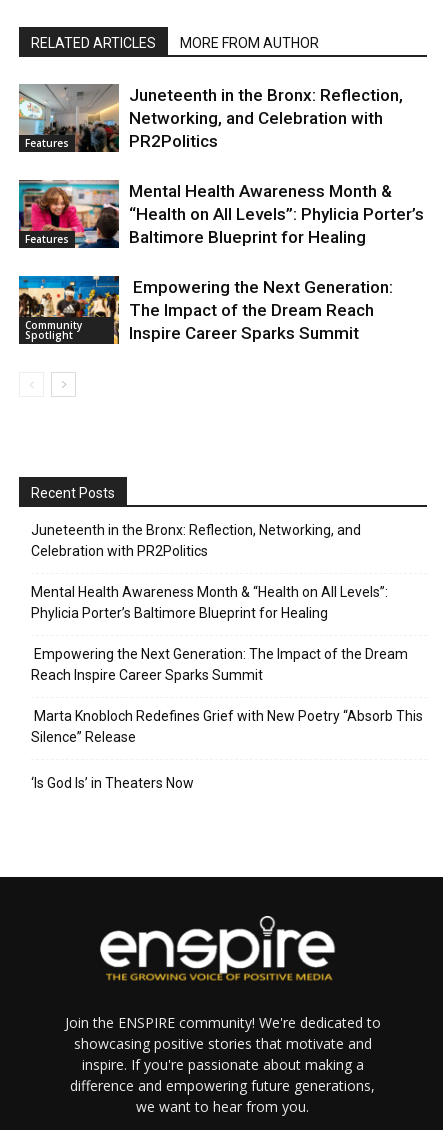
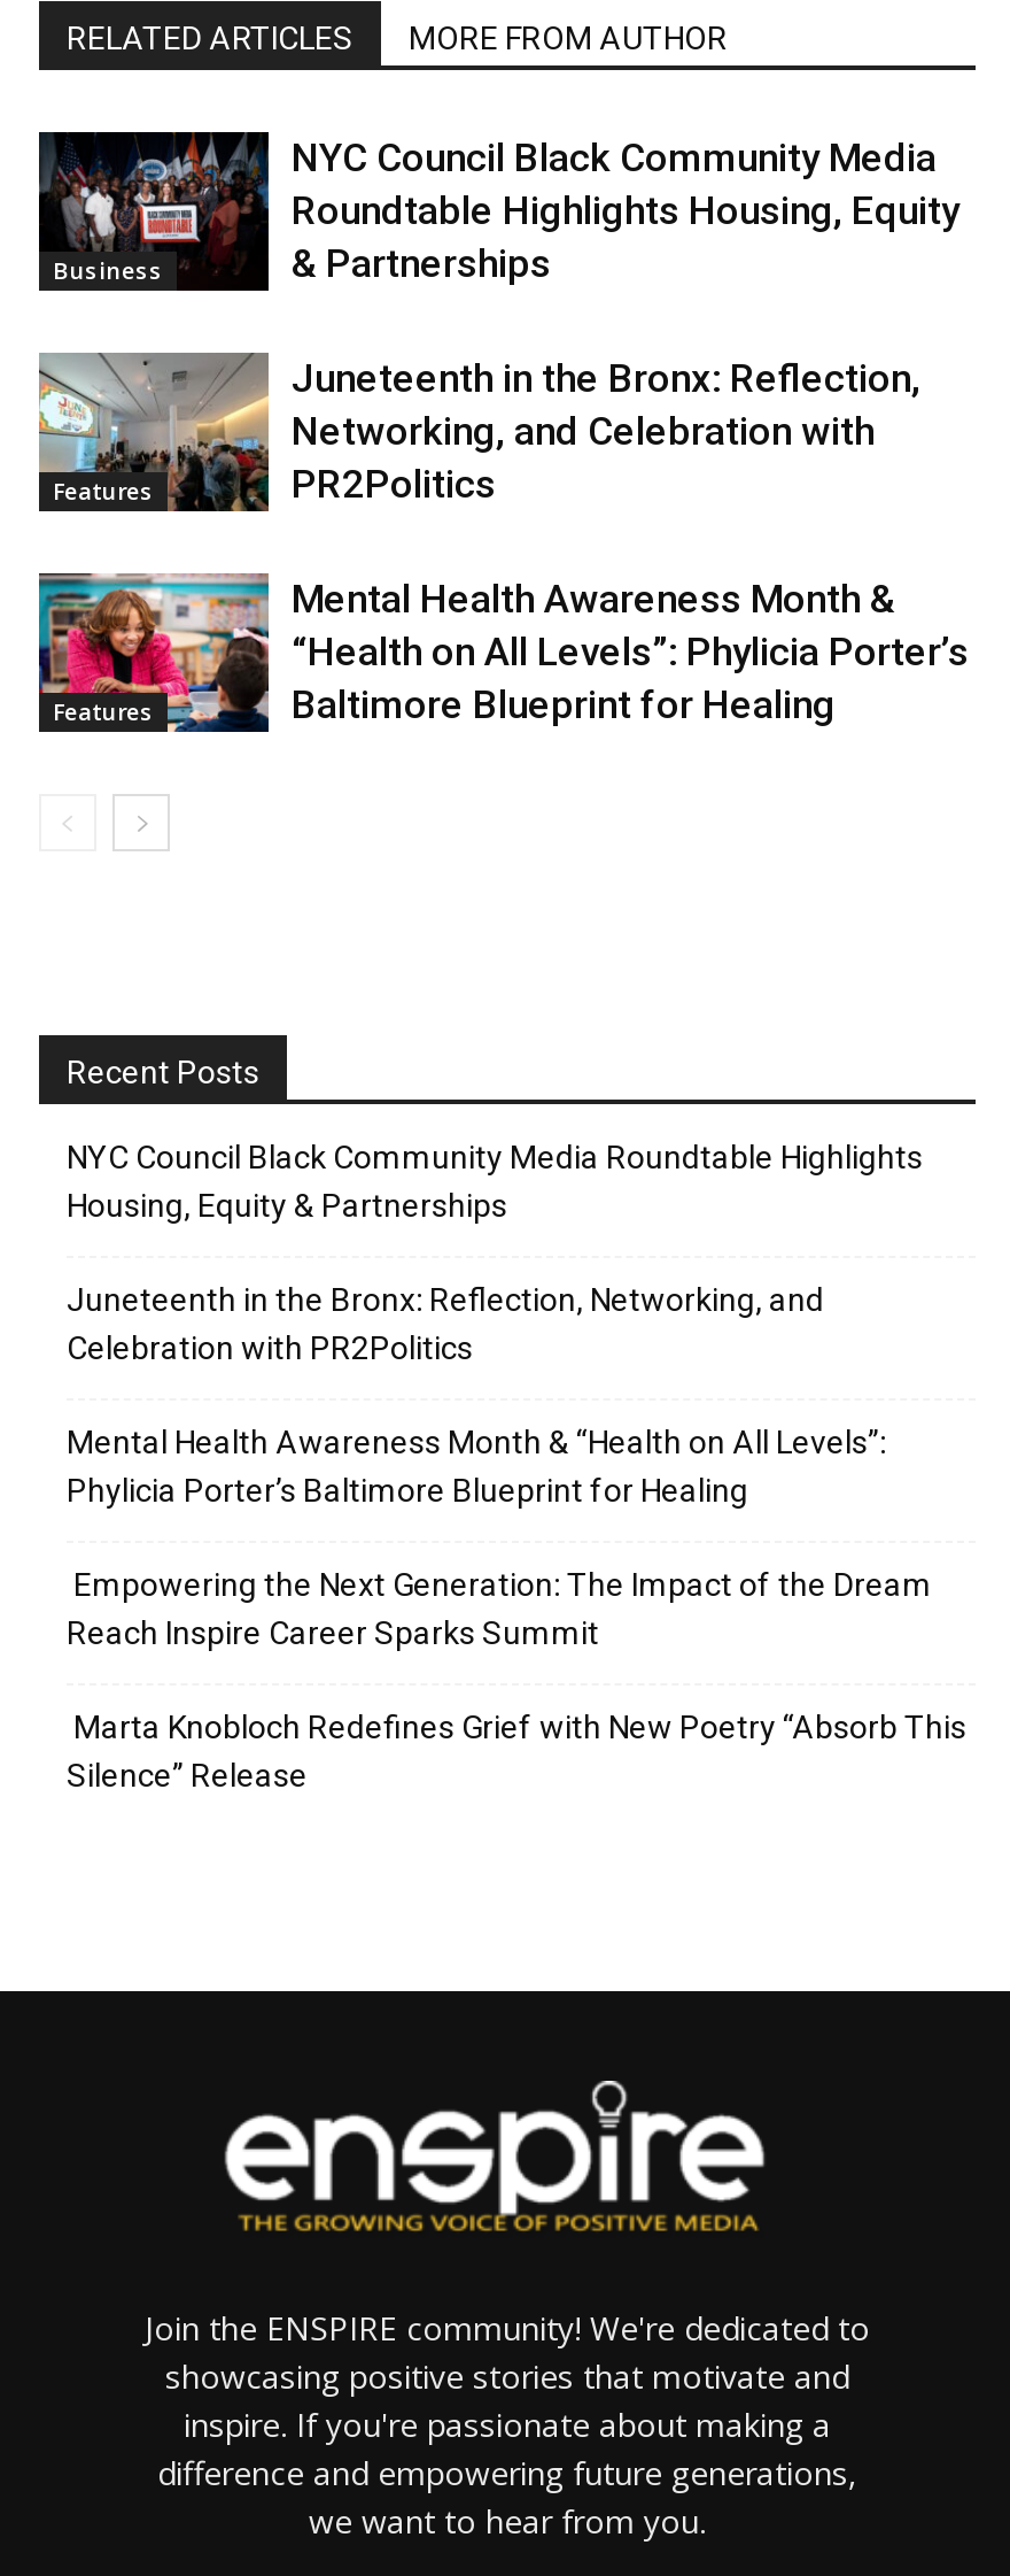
+ [image]
+ Business

+ NYC Council Black Community Media
+ Roundtable Highlights Housing, Equity
+ & Partnerships

moved down: [image] | Features | Juneteenth in the Bronx: Reflection, | ... | “Health on All Levels”: Phylicia Porter’s | Baltimore Blueprint for Healing

- [image]
- Community
- Spotlight

- Empowering the Next Generation:
- The Impact of the Dream Reach
- Inspire Career Sparks Summit

+ NYC Council Black Community Media Roundtable Highlights
+ Housing, Equity & Partnerships

moved down: Juneteenth in the Bronx: Reflection, Networking, and | Celebration with PR2Politics | Mental Health Awareness Month & “Health on All Levels”: | Phylicia Porter’s Baltimore Blueprint for Healing | Empowering the Next Generation: The Impact of the Dream | Reach Inspire Career Sparks Summit | Marta Knobloch Redefines Grief with New Poetry “Absorb This | Silence” Release

- ‘Is God Is’ in Theaters Now
